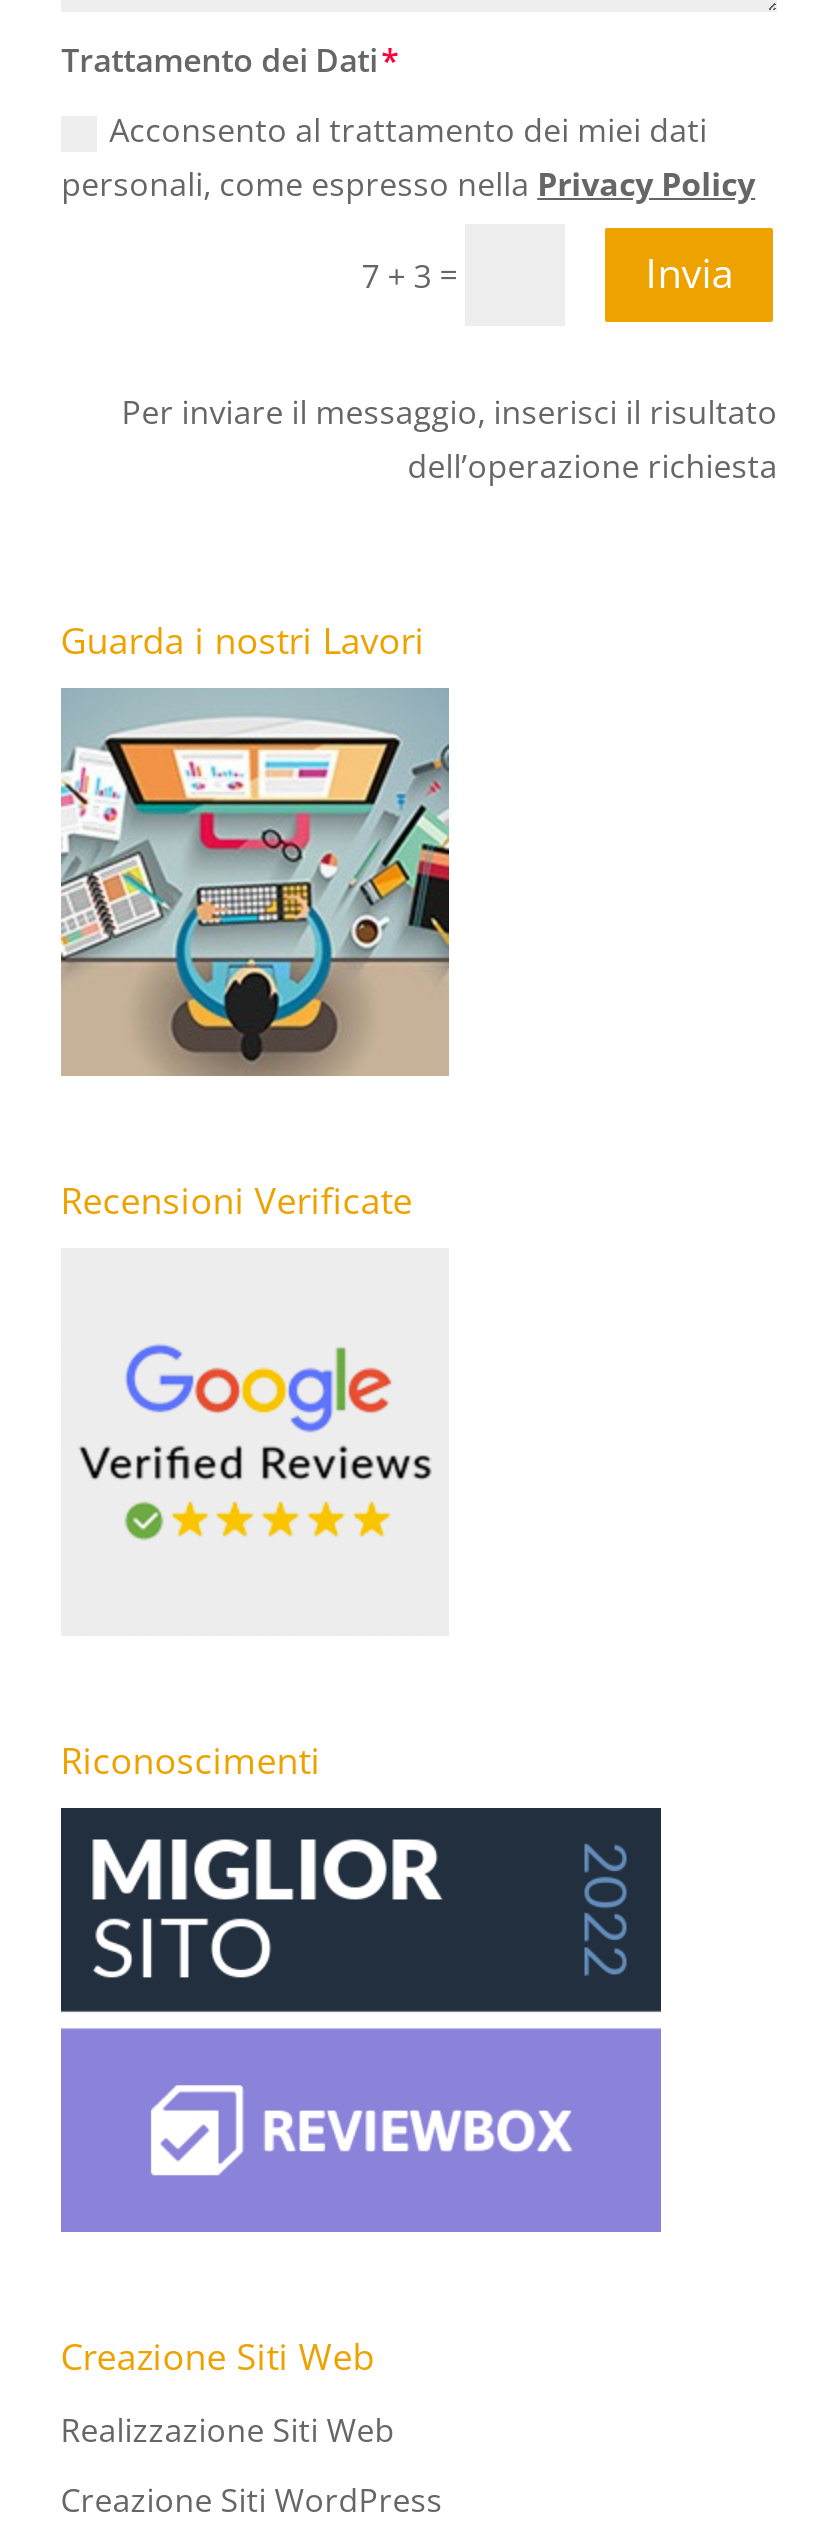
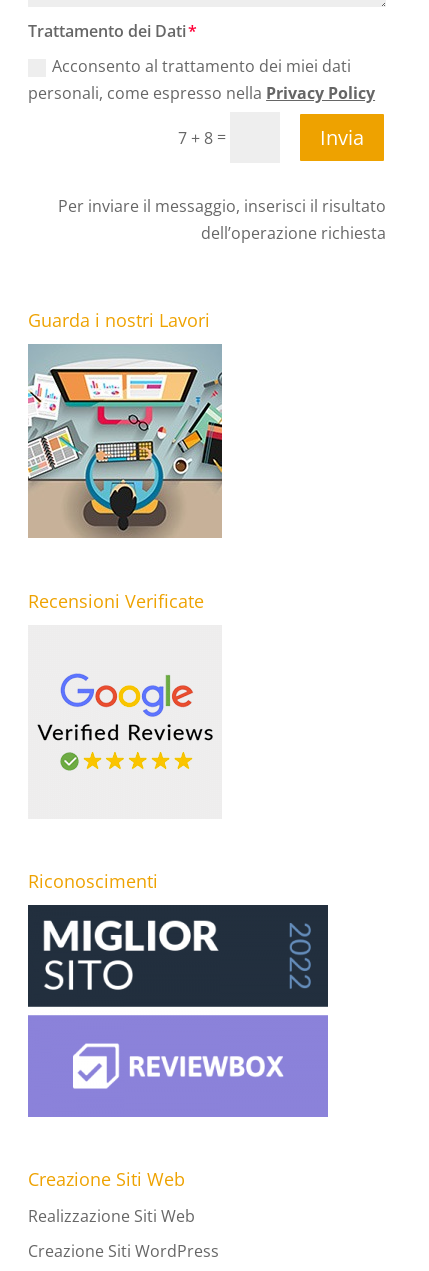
- 7 + 3 =
+ 7 + 8 =
